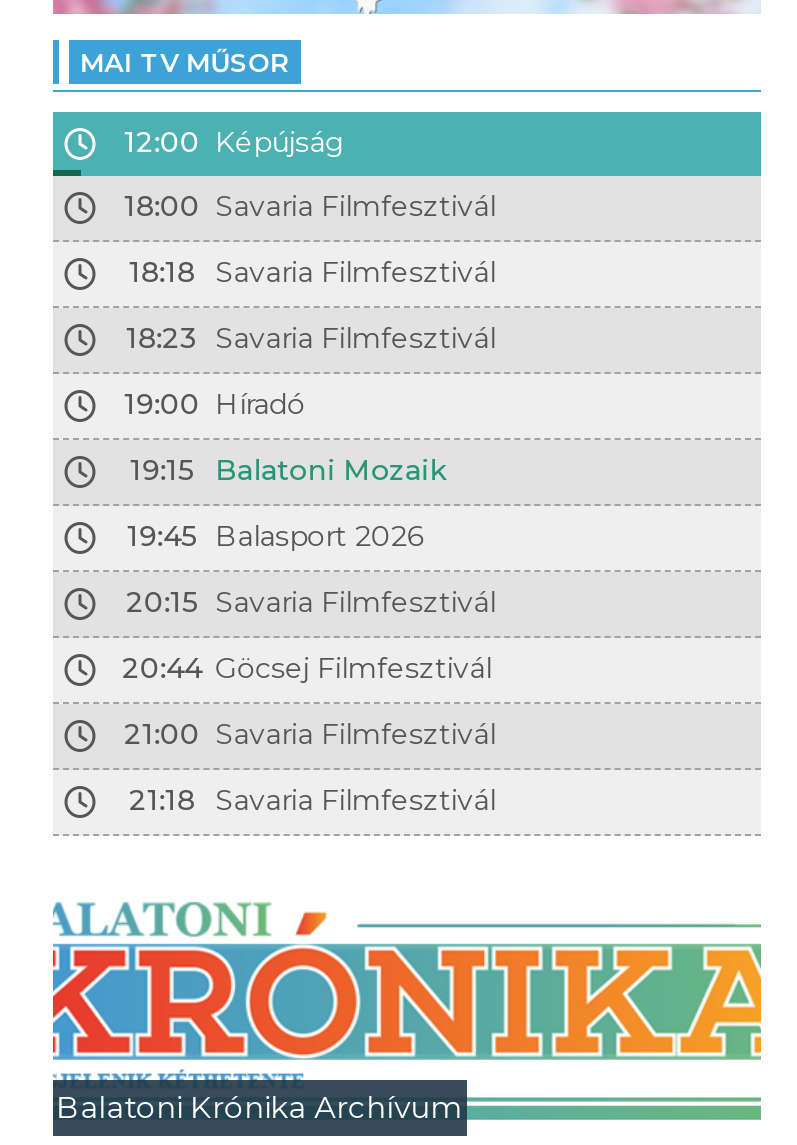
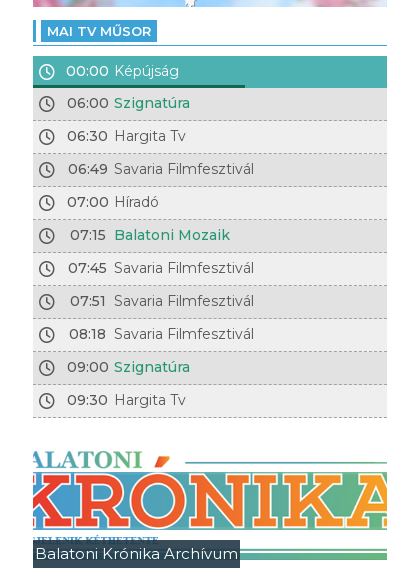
- 12:00 Képújság
+ 00:00 Képújság

- 18:00 Savaria Filmfesztivál
+ 06:00 Szignatúra

- 18:18 Savaria Filmfesztivál
+ 06:30 Hargita Tv

- 18:23 Savaria Filmfesztivál
+ 06:49 Savaria Filmfesztivál

- 19:00 Híradó
+ 07:00 Híradó

- 19:15 Balatoni Mozaik
+ 07:15 Balatoni Mozaik

- 19:45 Balasport 2026
+ 07:45 Savaria Filmfesztivál

- 20:15 Savaria Filmfesztivál
+ 07:51 Savaria Filmfesztivál

- 20:44 Göcsej Filmfesztivál
+ 08:18 Savaria Filmfesztivál

- 21:00 Savaria Filmfesztivál
+ 09:00 Szignatúra

- 21:18 Savaria Filmfesztivál
+ 09:30 Hargita Tv
